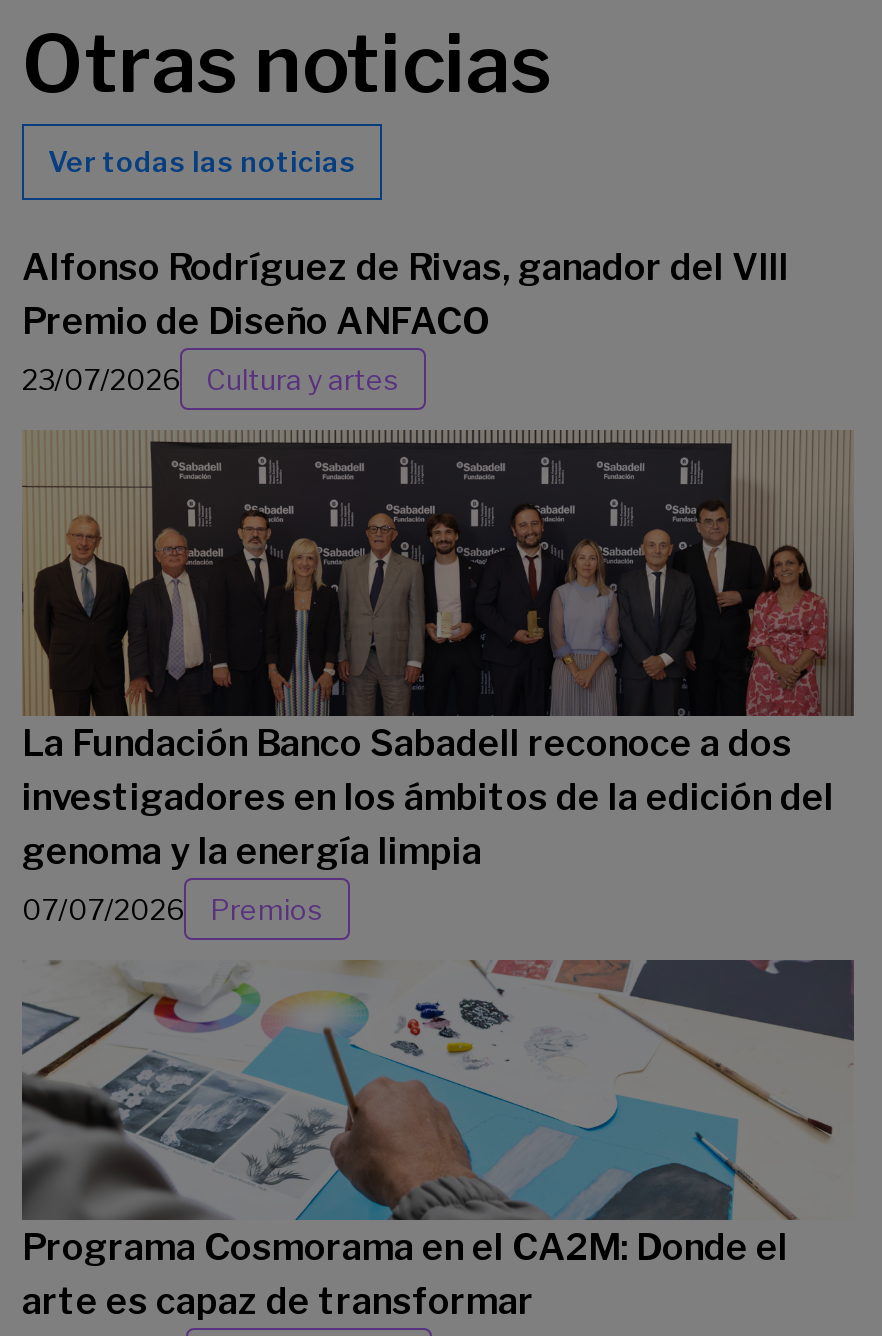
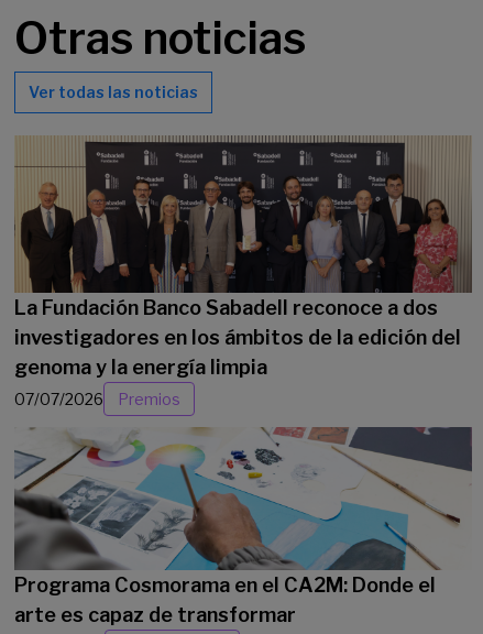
- Alfonso Rodríguez de Rivas, ganador del VIII
- Premio de Diseño ANFACO
- 23/07/2026
- Cultura y artes
